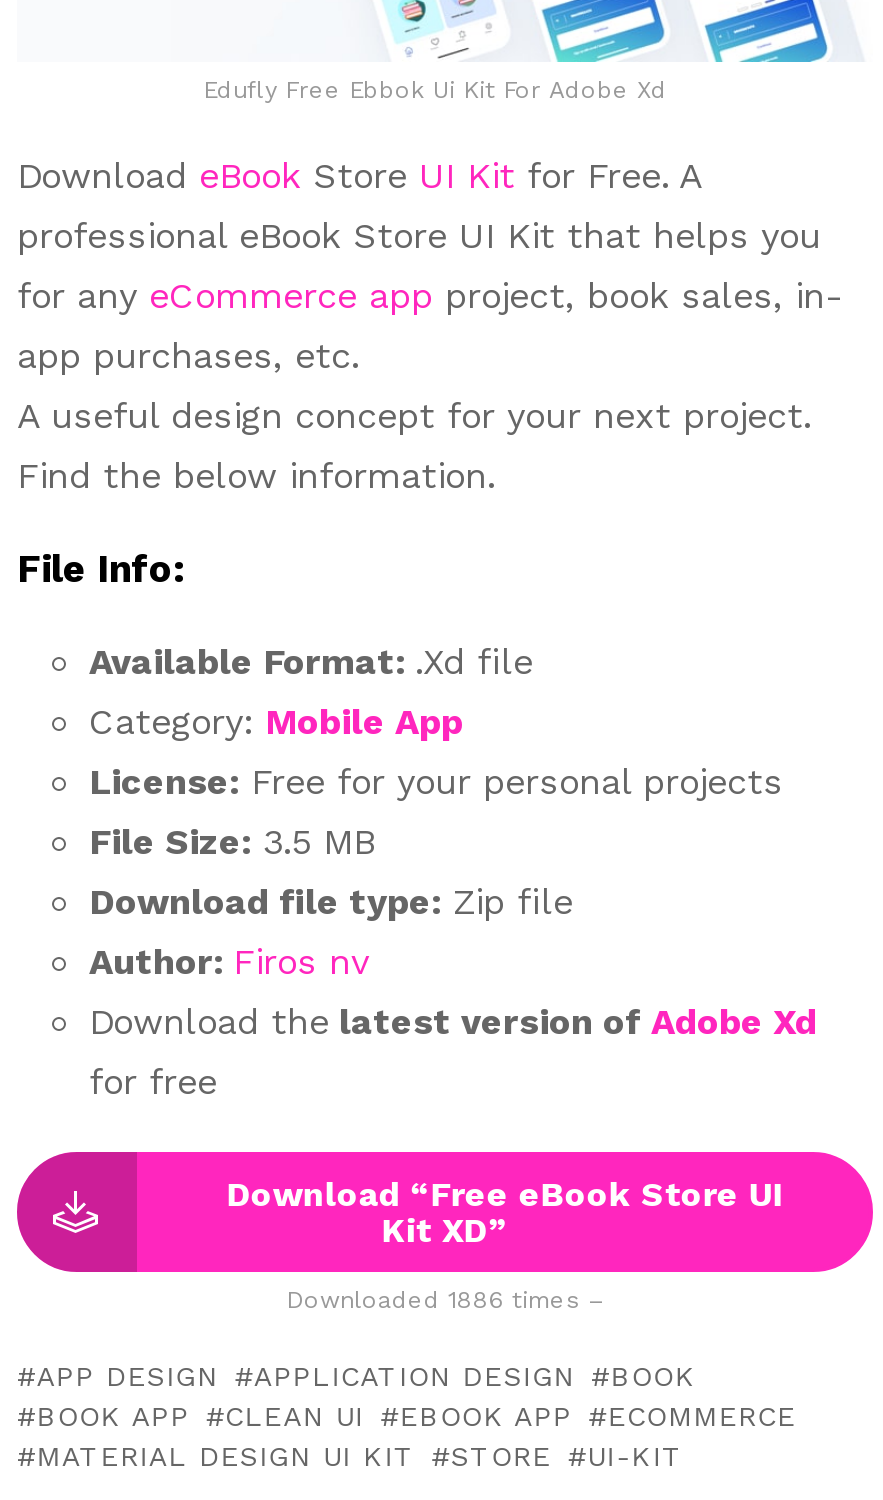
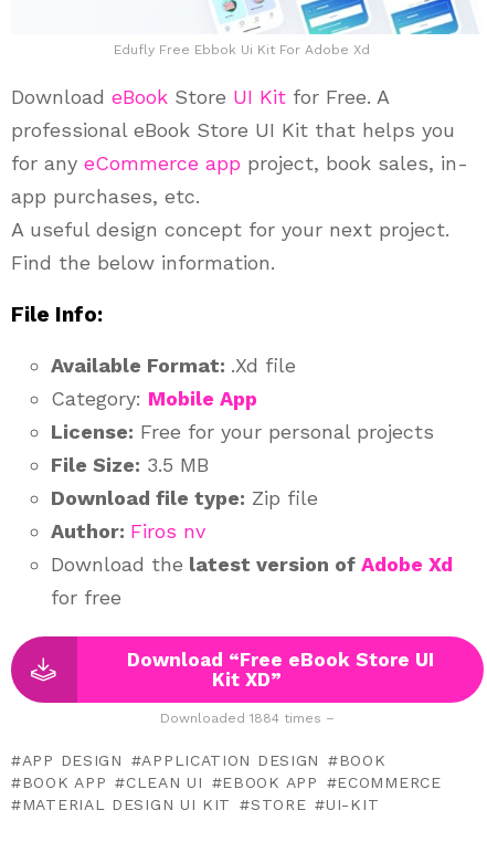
- Downloaded 1886 times –
+ Downloaded 1884 times –
